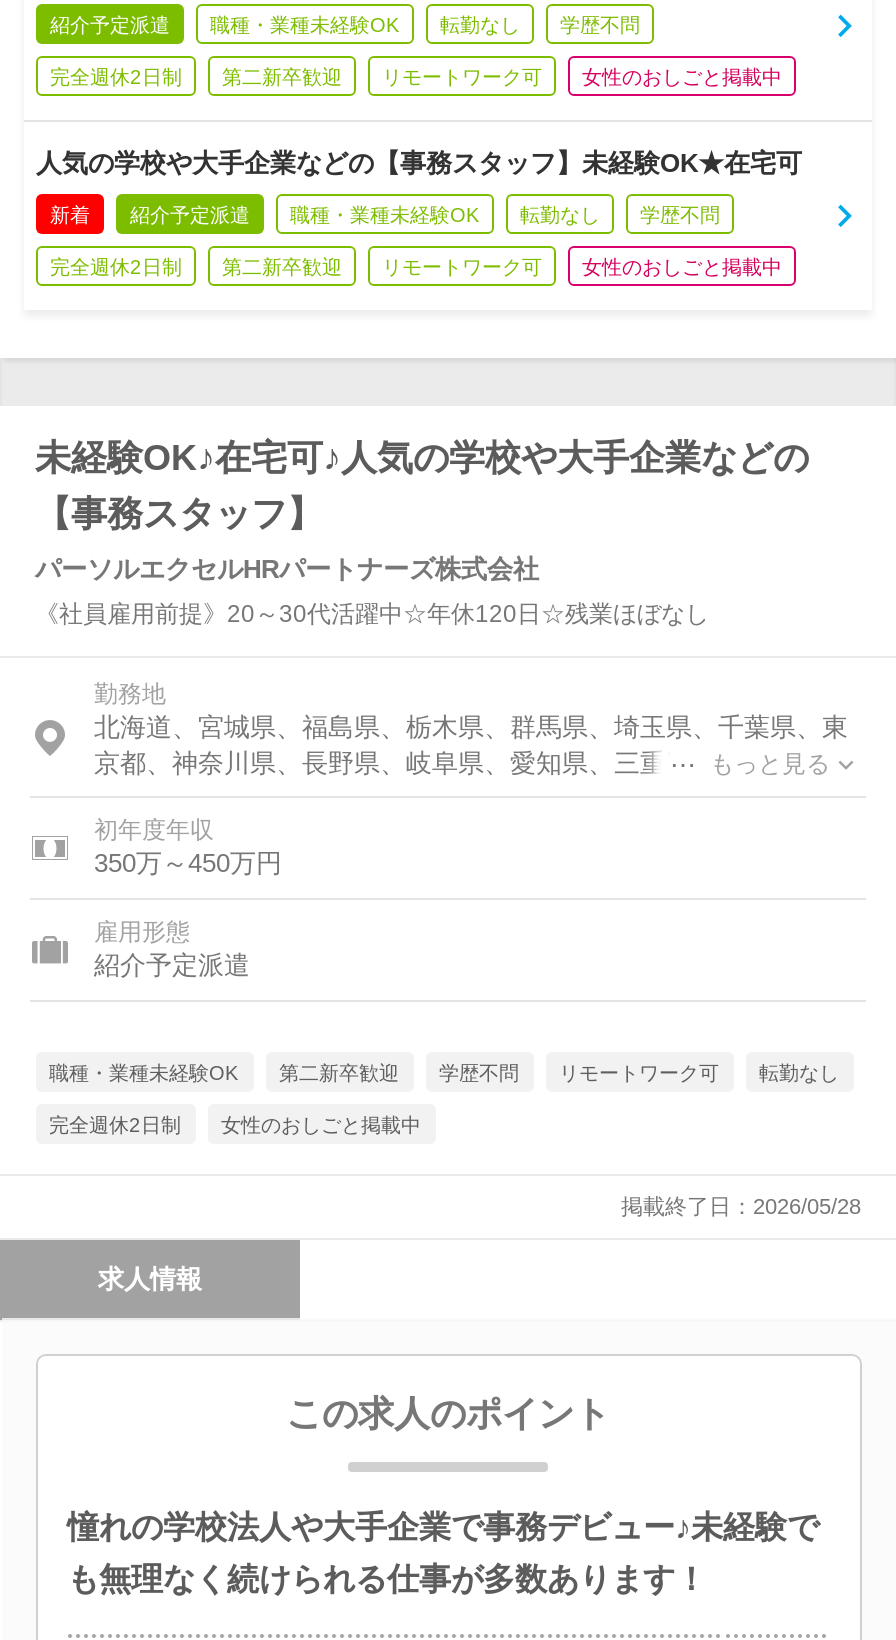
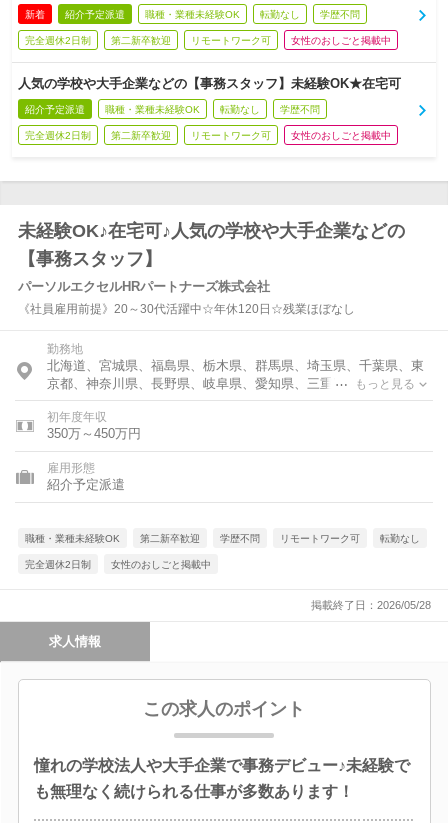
moved up: 新着
